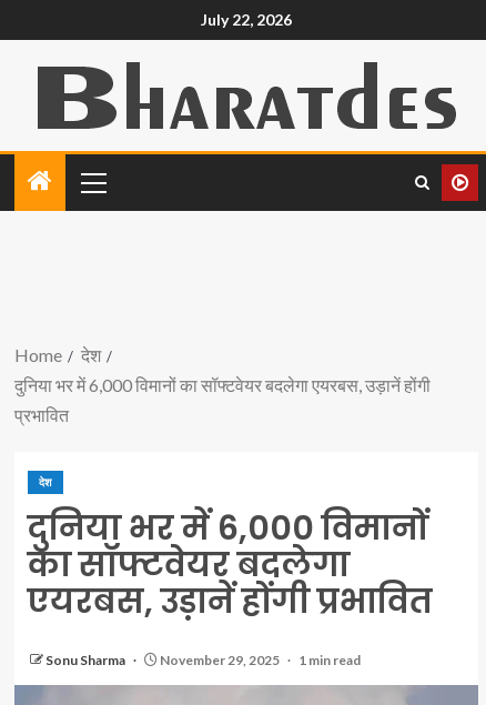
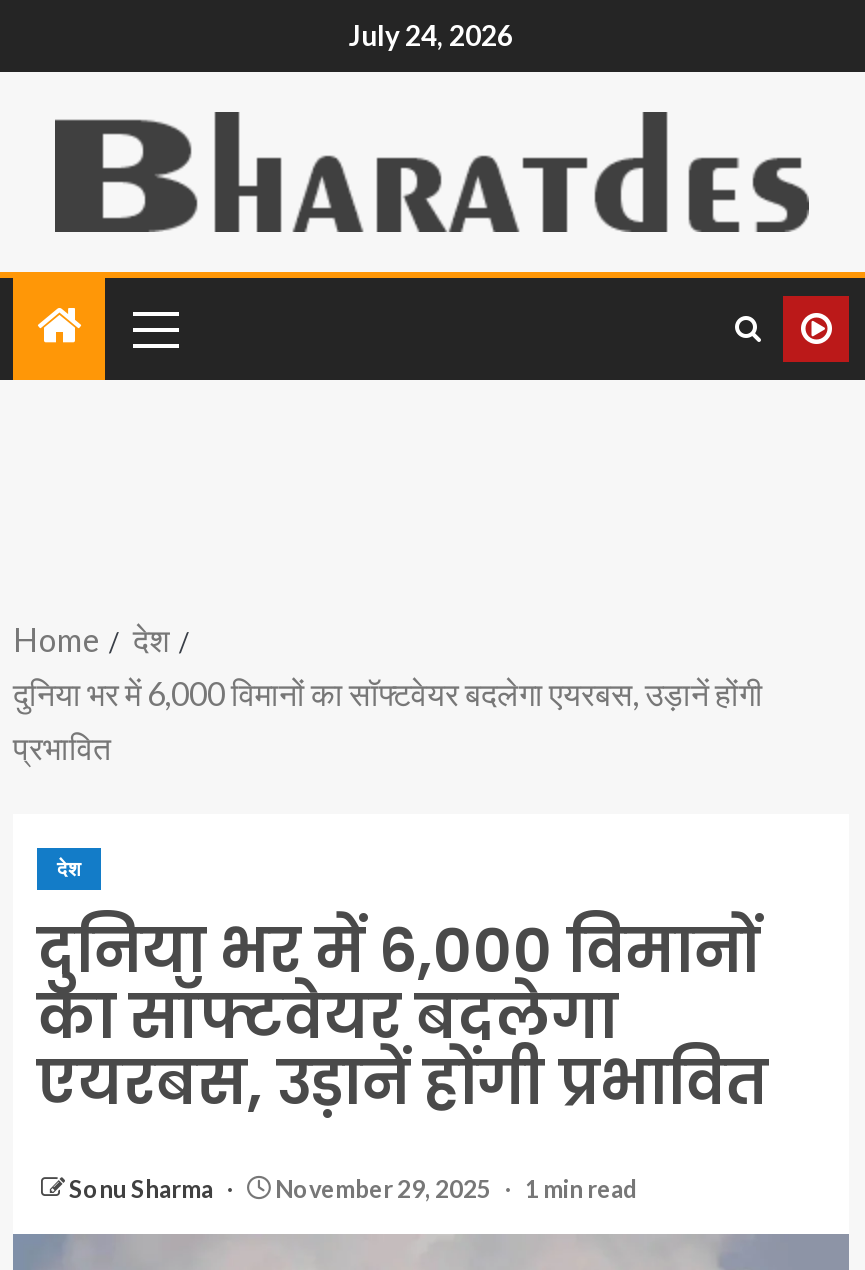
- July 22, 2026
+ July 24, 2026
